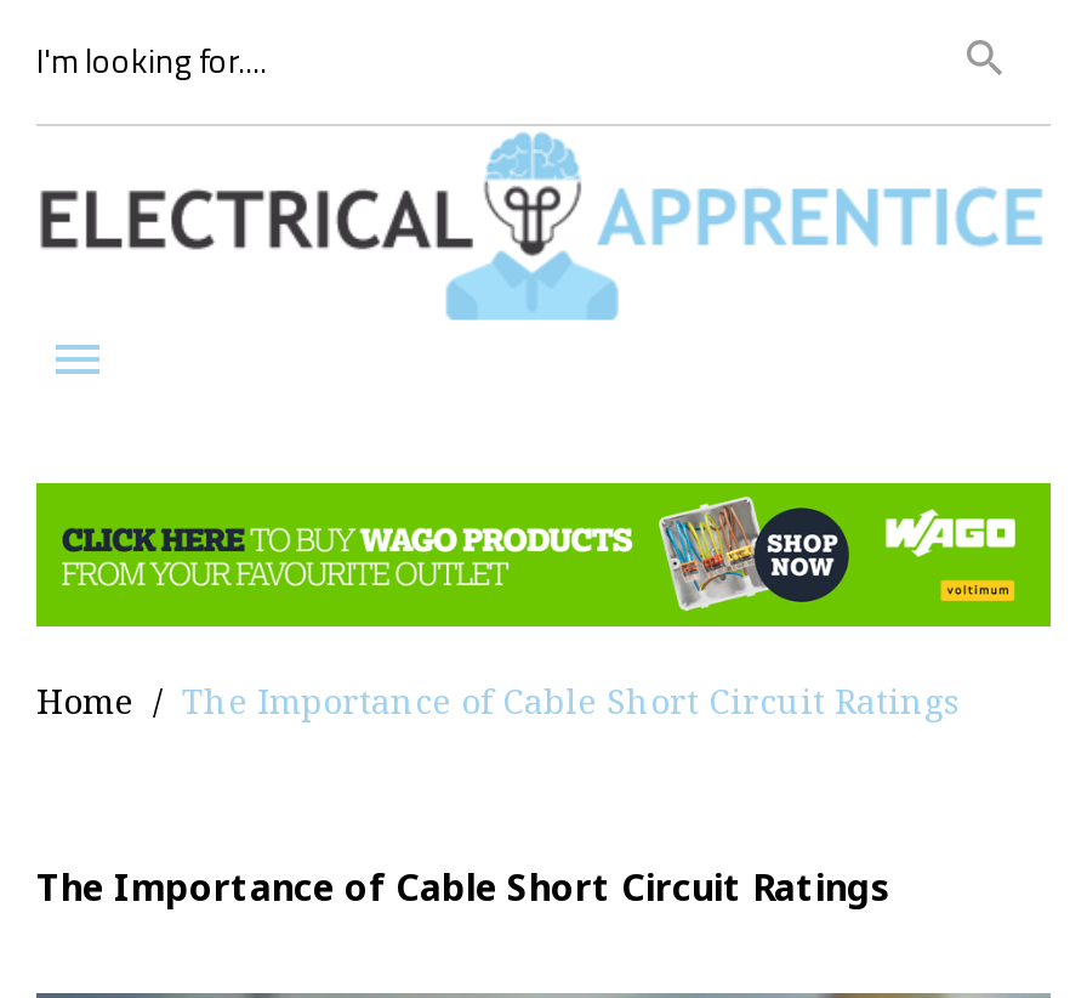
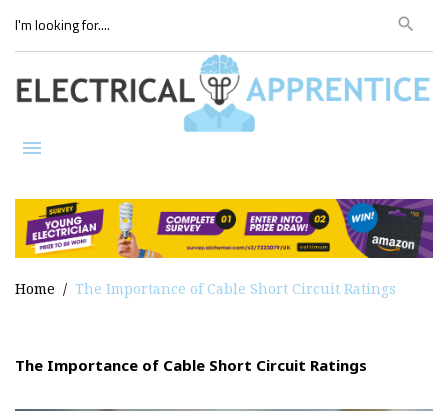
- [image]
+ [image]
